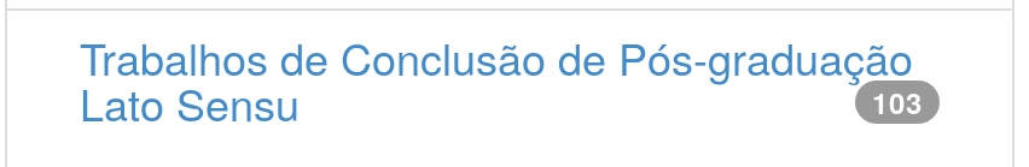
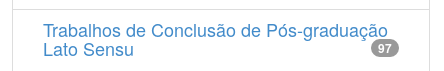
- 103
+ 97
